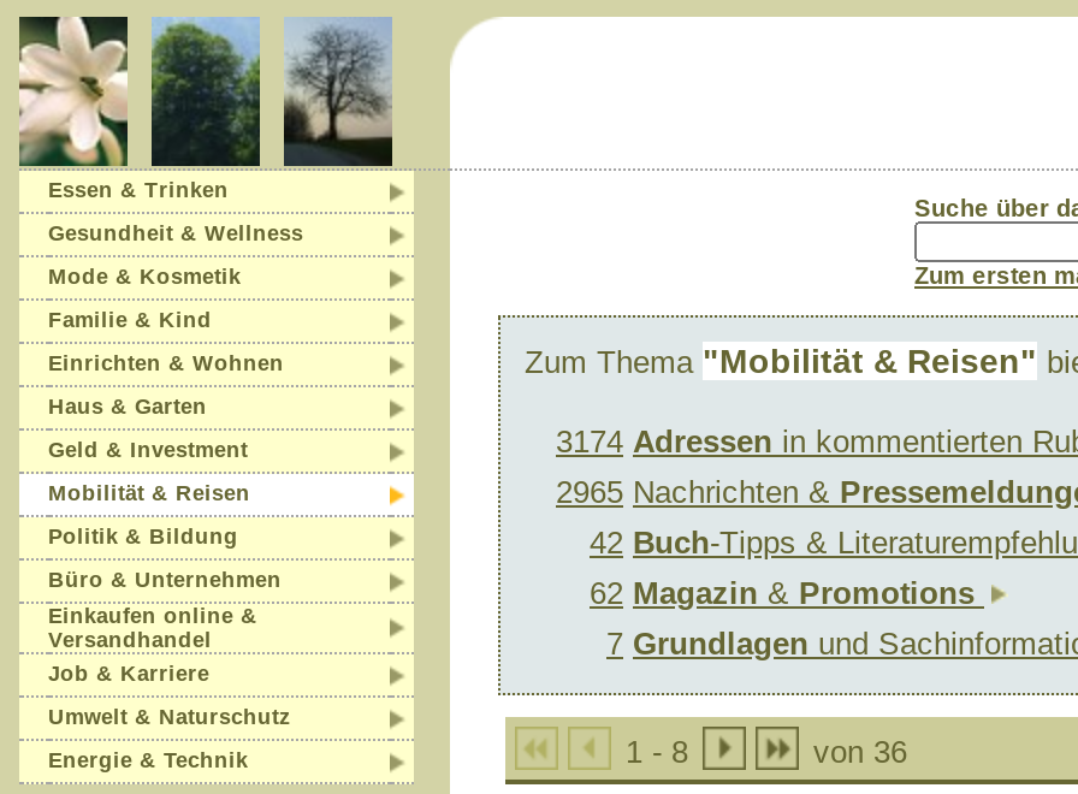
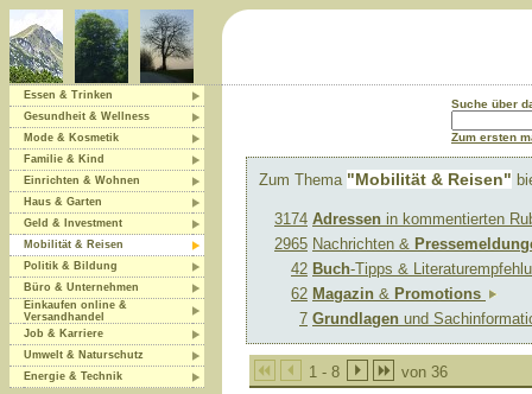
- [image]
+ [image]
